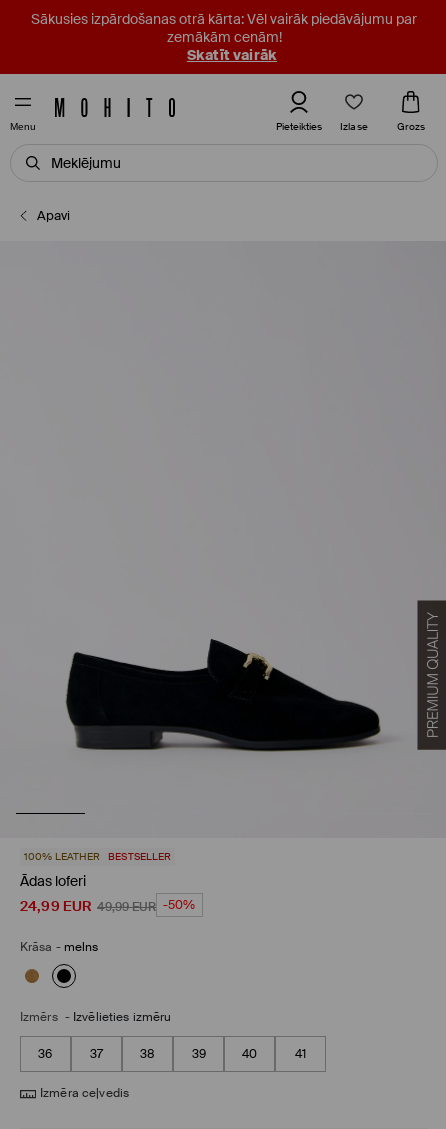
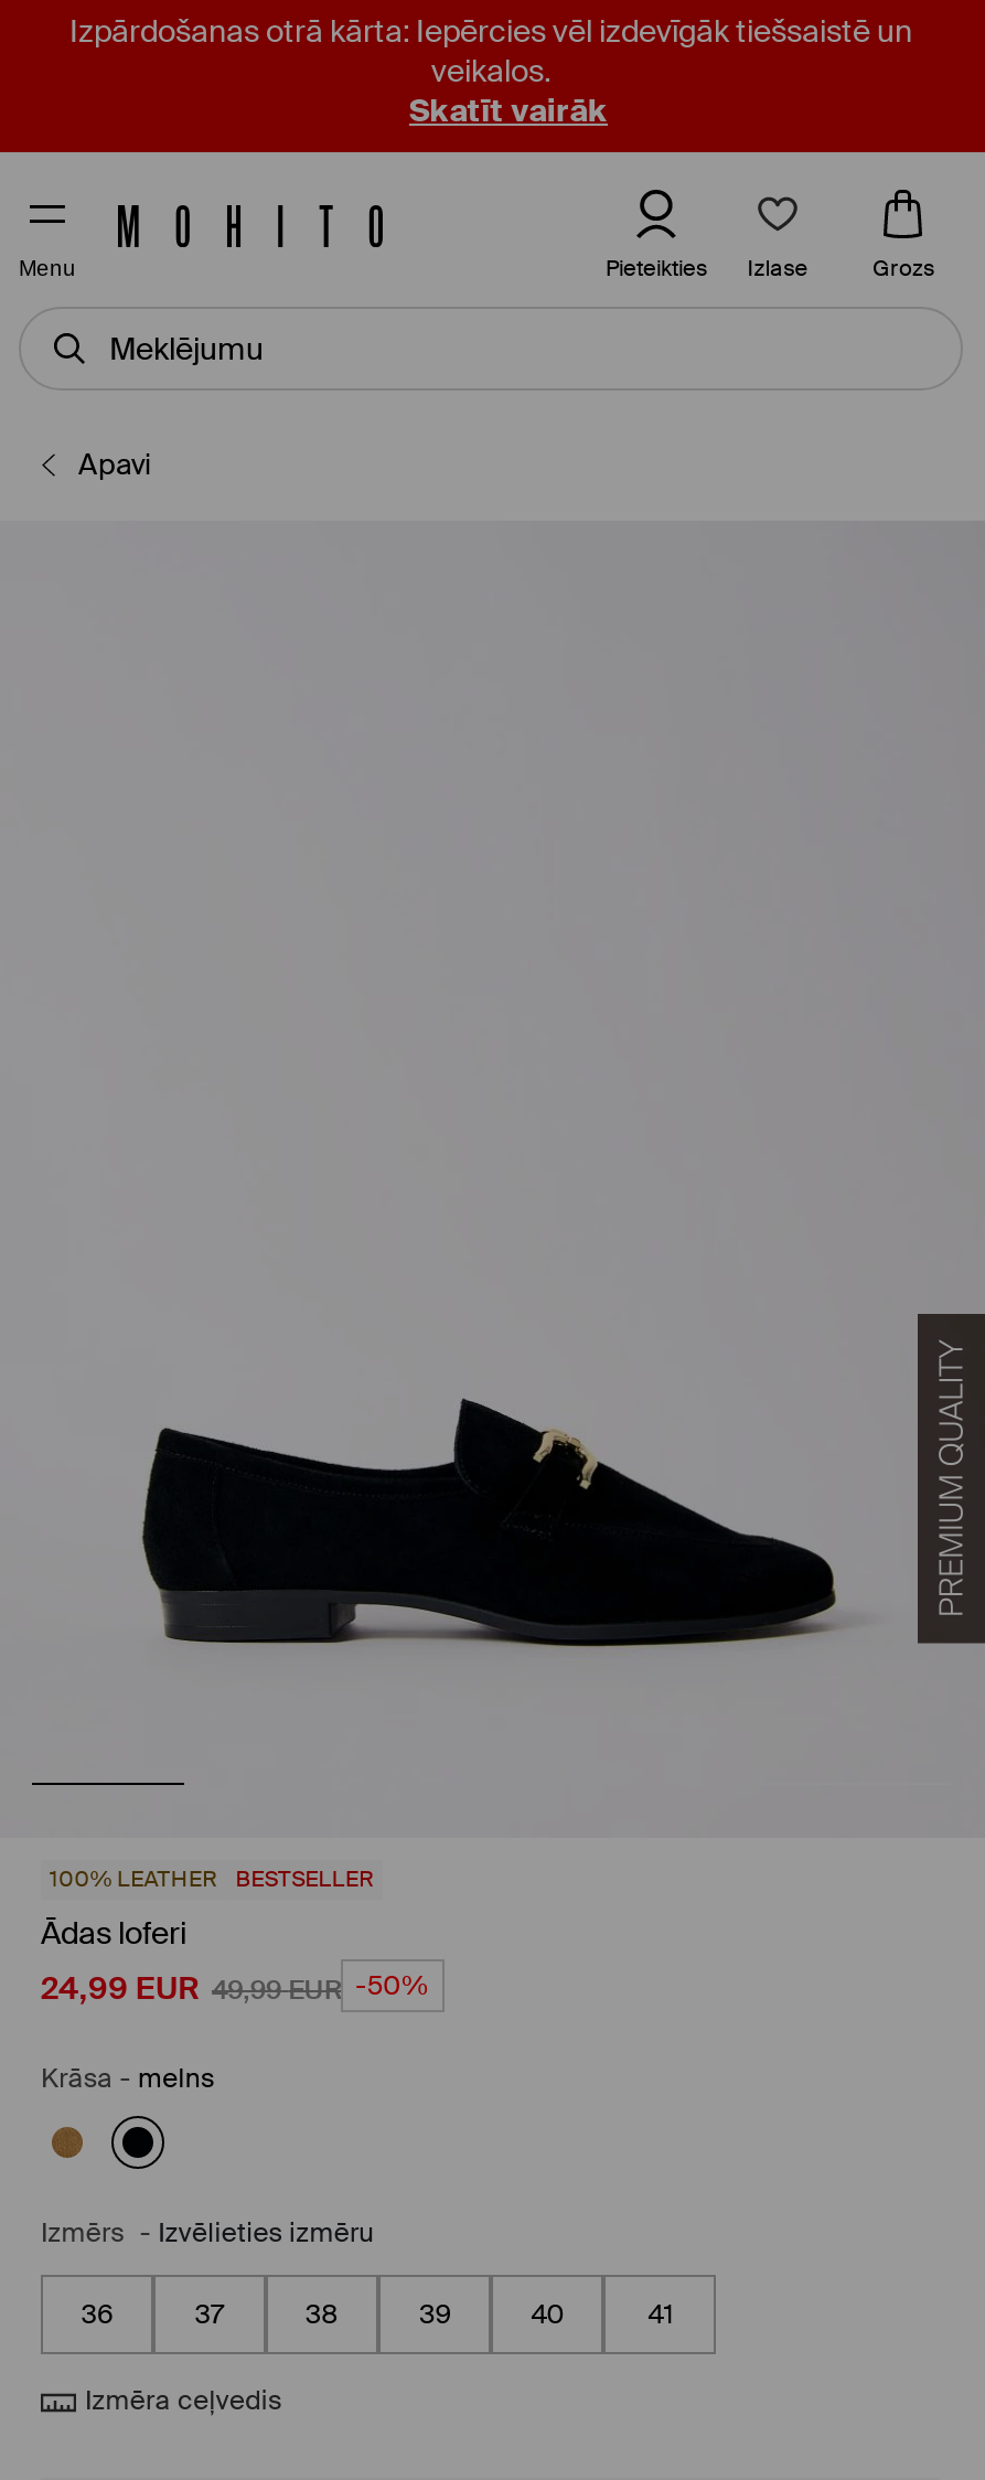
- Sākusies izpārdošanas otrā kārta: Vēl vairāk piedāvājumu par
- zemākām cenām!
+ Izpārdošanas otrā kārta: Iepērcies vēl izdevīgāk tiešsaistē un
+ veikalos.
